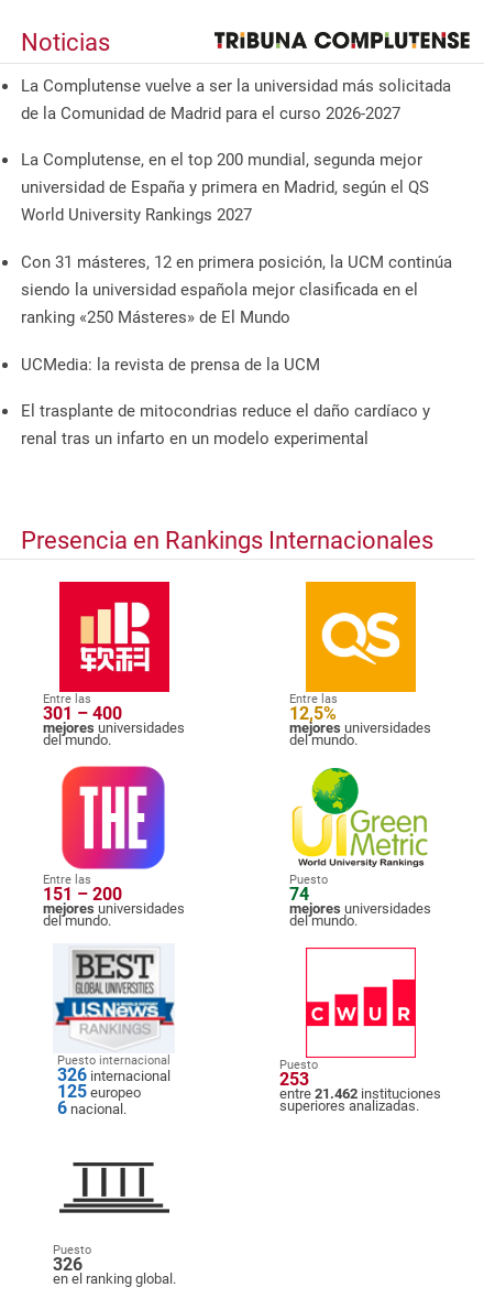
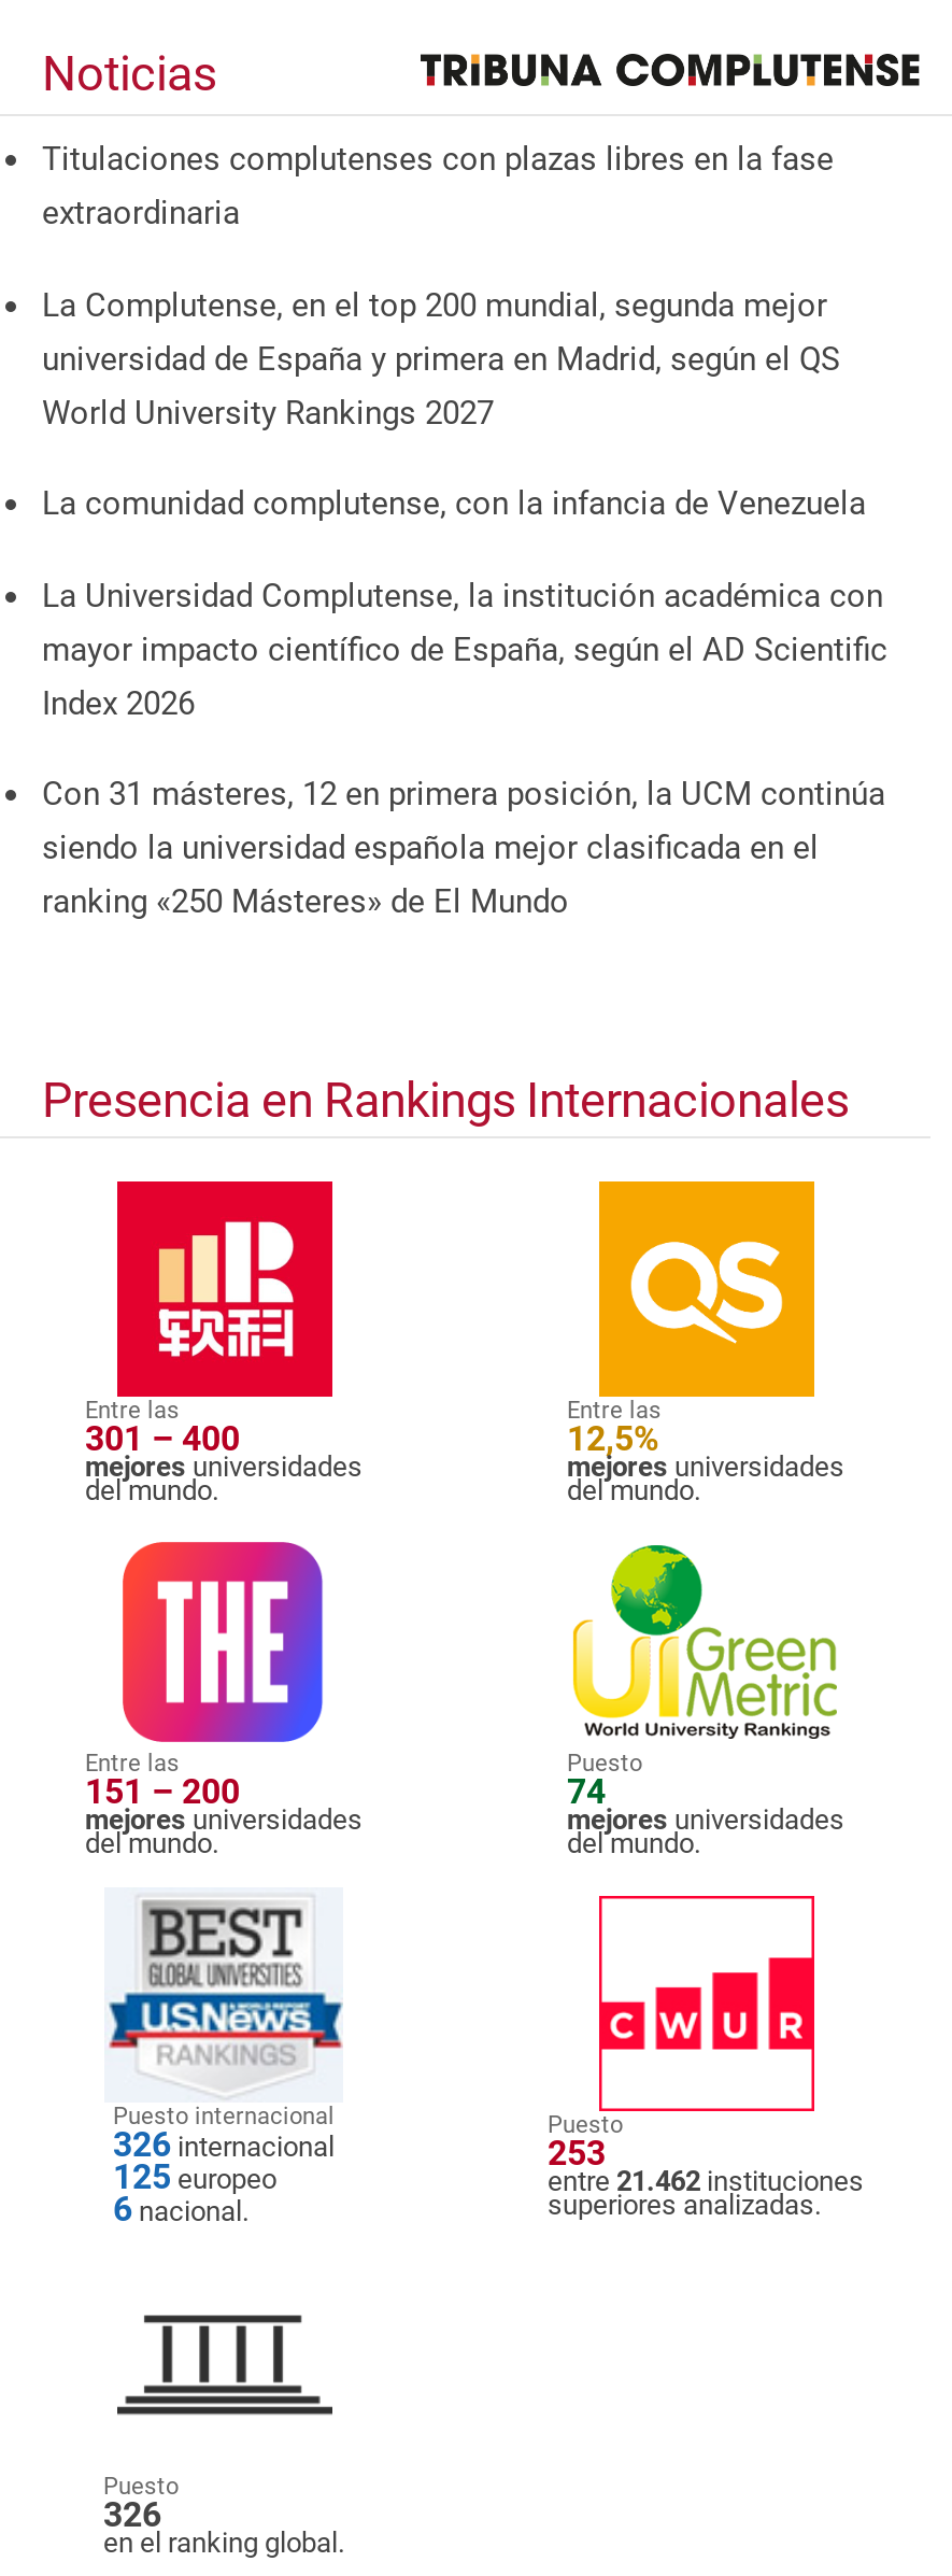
- La Complutense vuelve a ser la universidad más solicitada
- de la Comunidad de Madrid para el curso 2026-2027
+ Titulaciones complutenses con plazas libres en la fase
+ extraordinaria

+ La comunidad complutense, con la infancia de Venezuela
+ La Universidad Complutense, la institución académica con
+ mayor impacto científico de España, según el AD Scientific
+ Index 2026

moved down: Con 31 másteres, 12 en primera posición, la UCM continúa | siendo la universidad española mejor clasificada en el | ranking «250 Másteres» de El Mundo

- UCMedia: la revista de prensa de la UCM
- El trasplante de mitocondrias reduce el daño cardíaco y
- renal tras un infarto en un modelo experimental
